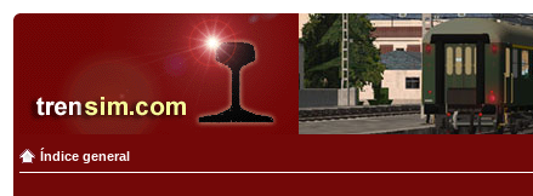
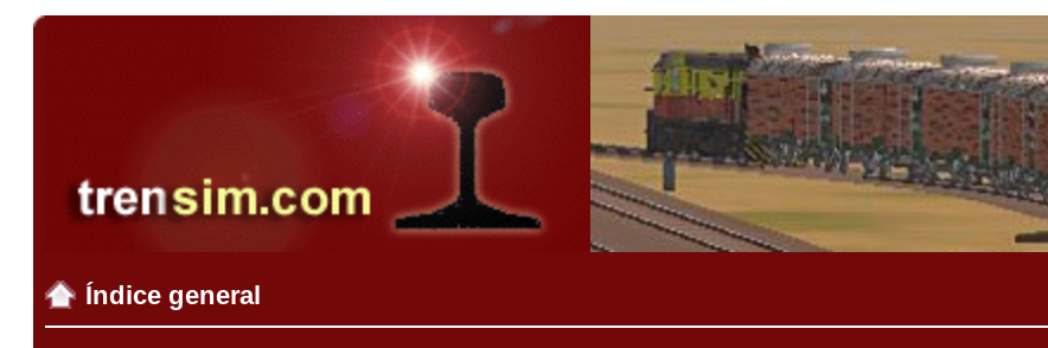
- [image]
+ [image]
